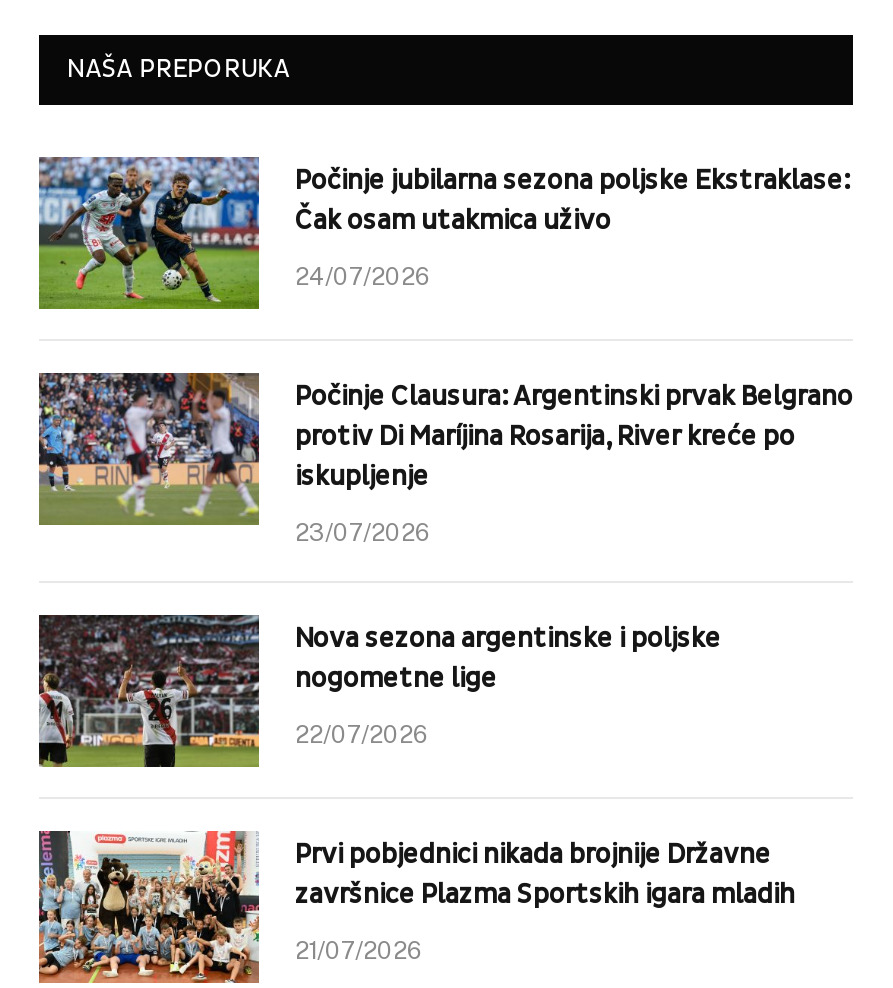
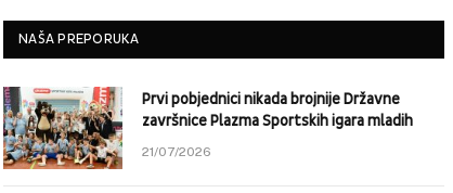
- [image]
- Počinje jubilarna sezona poljske Ekstraklase:
- Čak osam utakmica uživo
- 24/07/2026

- [image]
- Počinje Clausura: Argentinski prvak Belgrano
- protiv Di Maríjina Rosarija, River kreće po
- iskupljenje
- 23/07/2026
- Nova sezona argentinske i poljske
- nogometne lige
- 22/07/2026

- [image]
